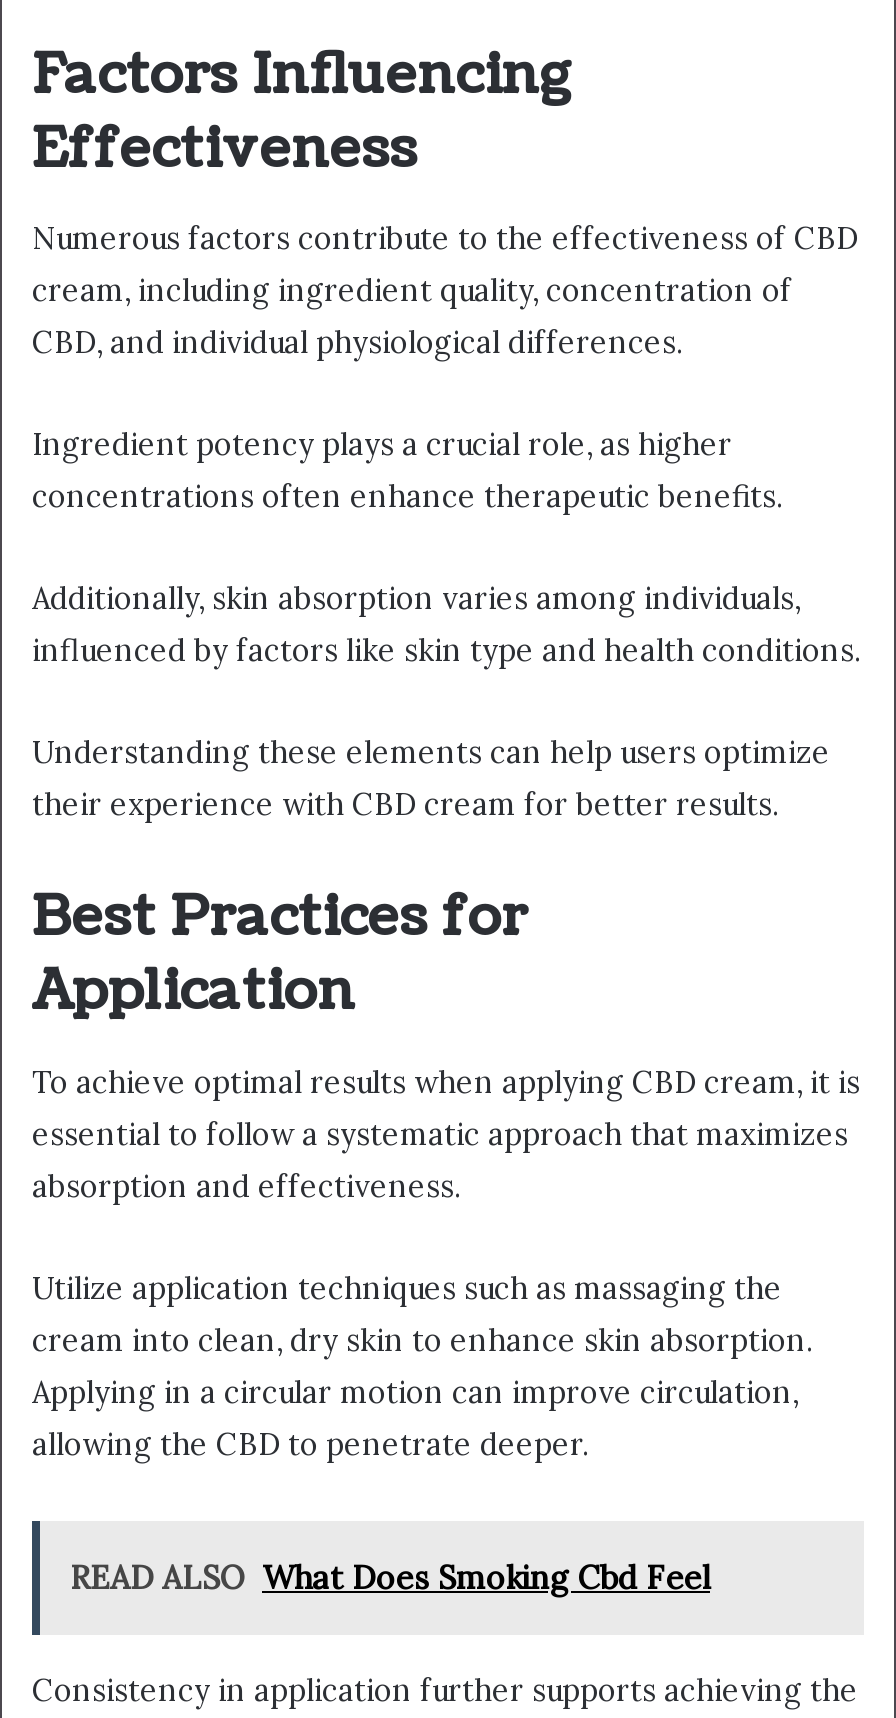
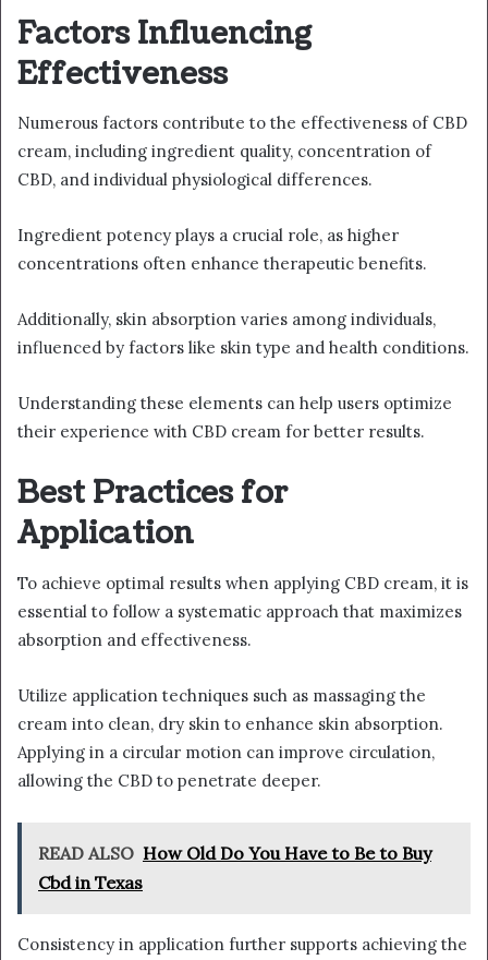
- READ ALSO What Does Smoking Cbd Feel
+ READ ALSO How Old Do You Have to Be to Buy
+ Cbd in Texas
